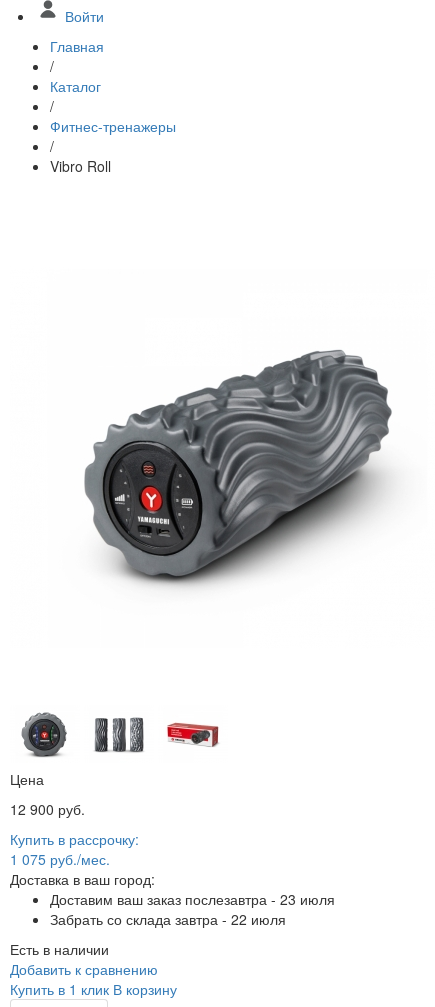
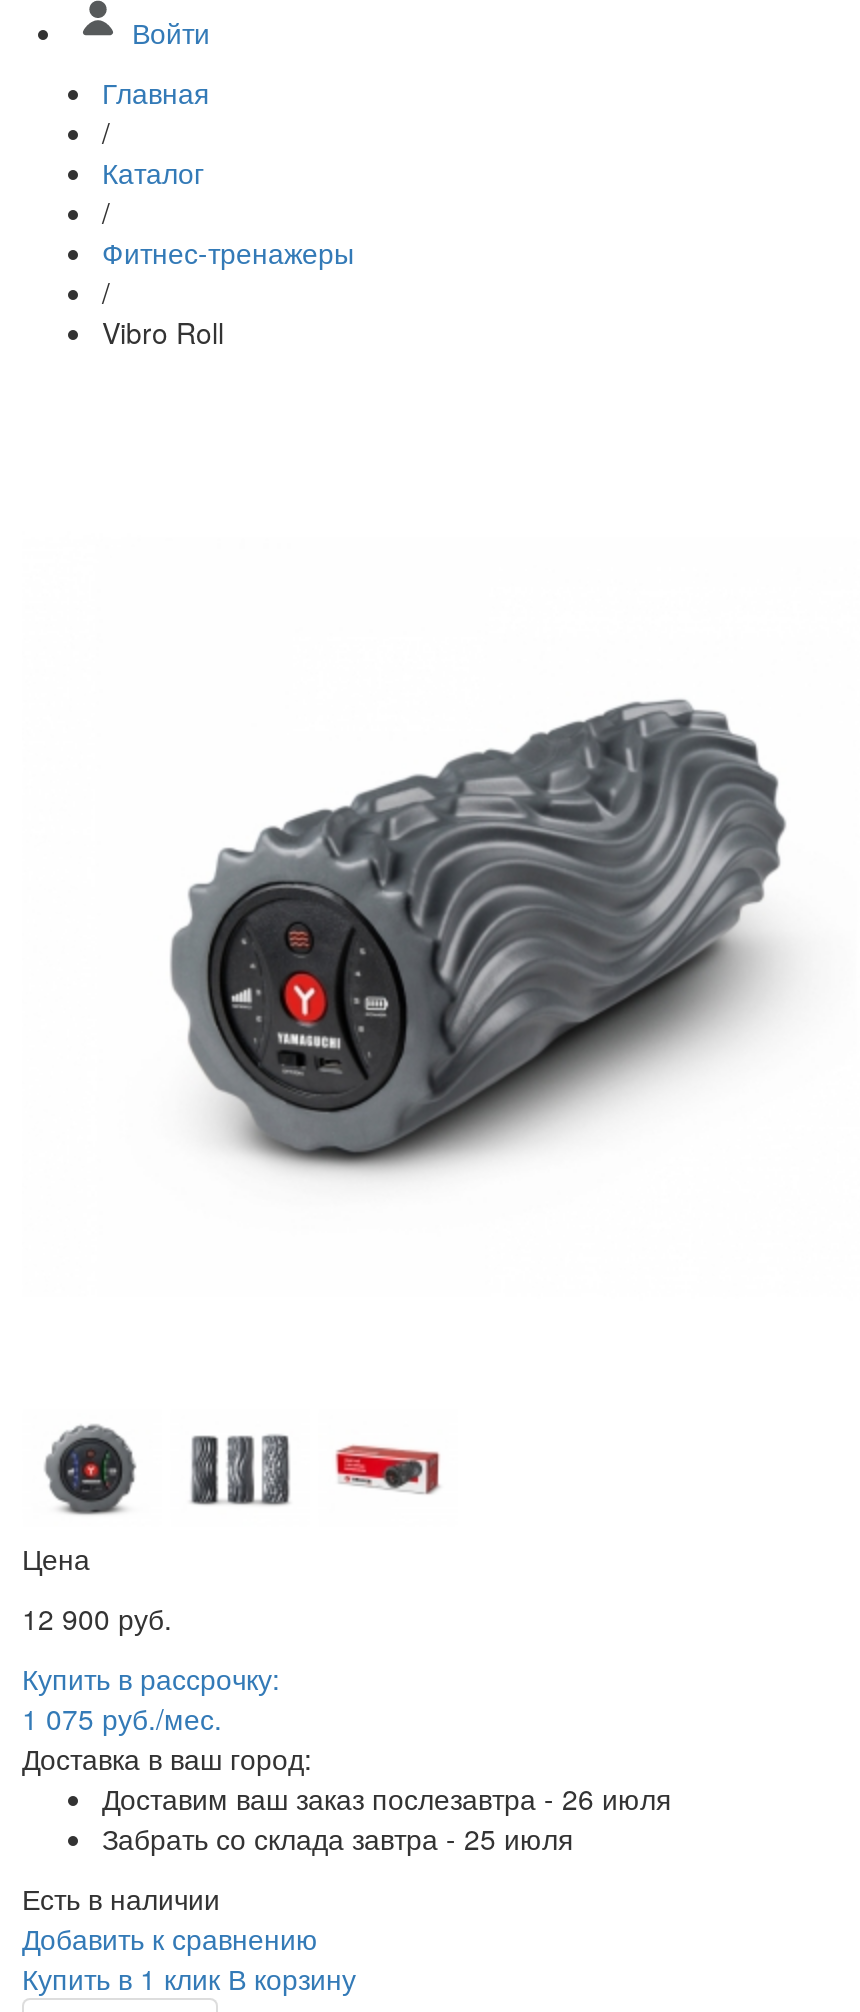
- Доставим ваш заказ послезавтра - 23 июля
+ Доставим ваш заказ послезавтра - 26 июля

- Забрать со склада завтра - 22 июля
+ Забрать со склада завтра - 25 июля
